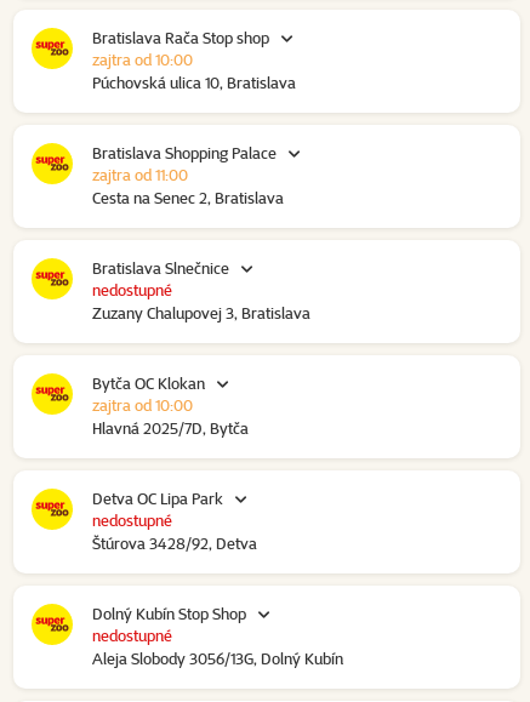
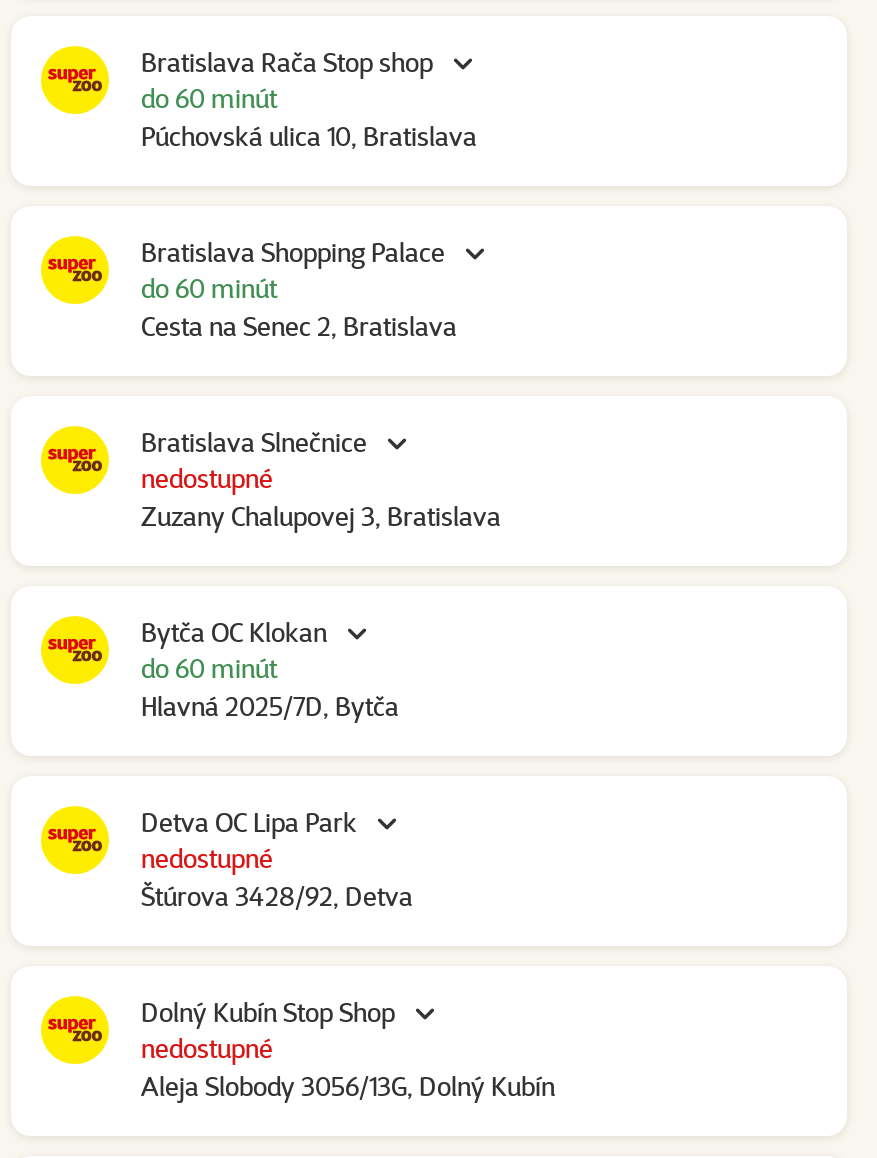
- zajtra od 10:00
+ do 60 minút

- zajtra od 11:00
+ do 60 minút

- zajtra od 10:00
+ do 60 minút
